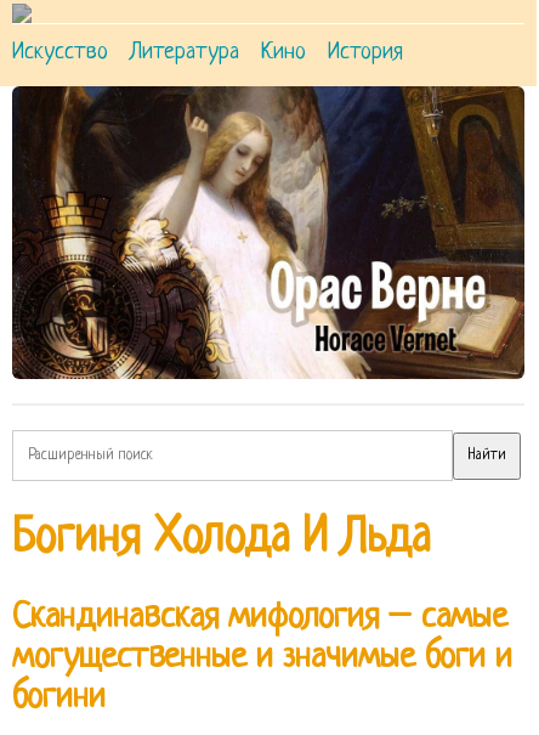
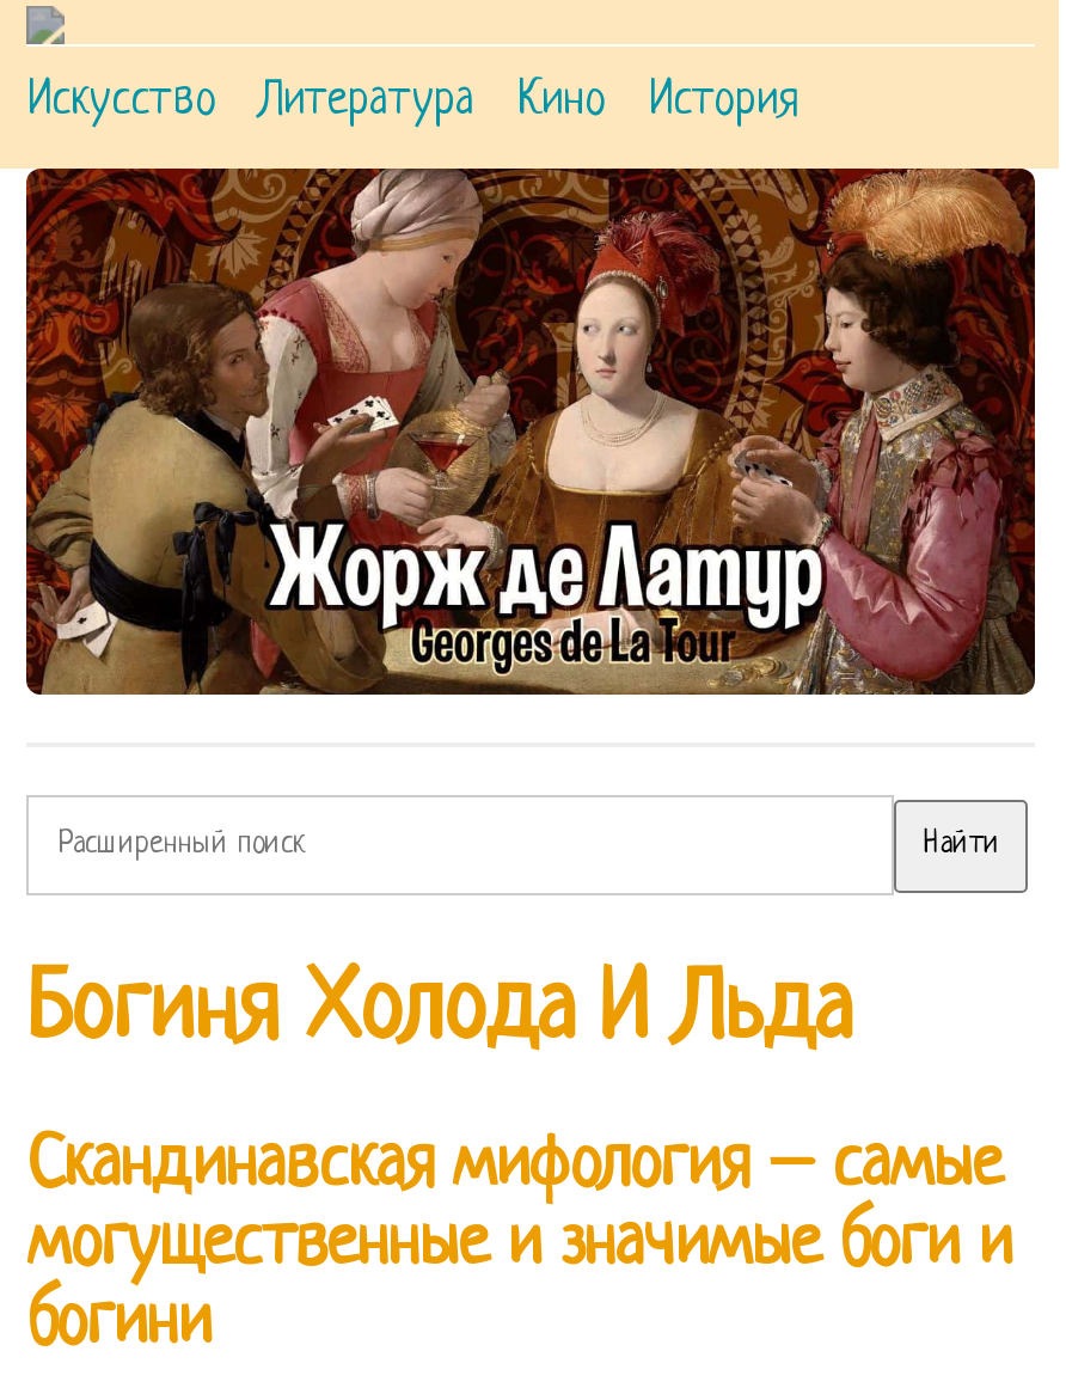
- [image]
+ [image]
